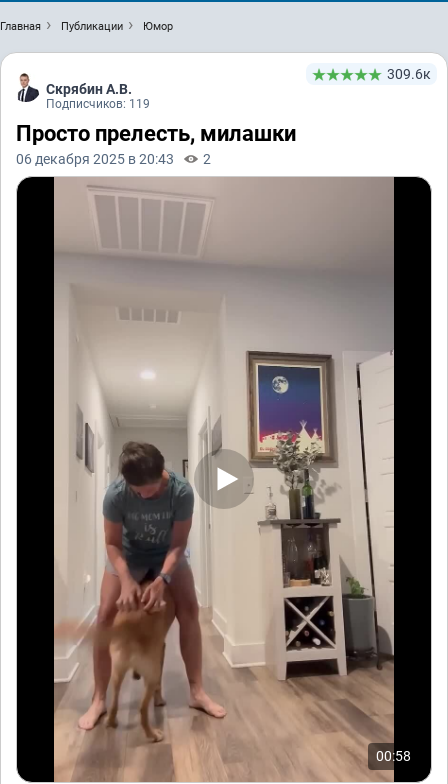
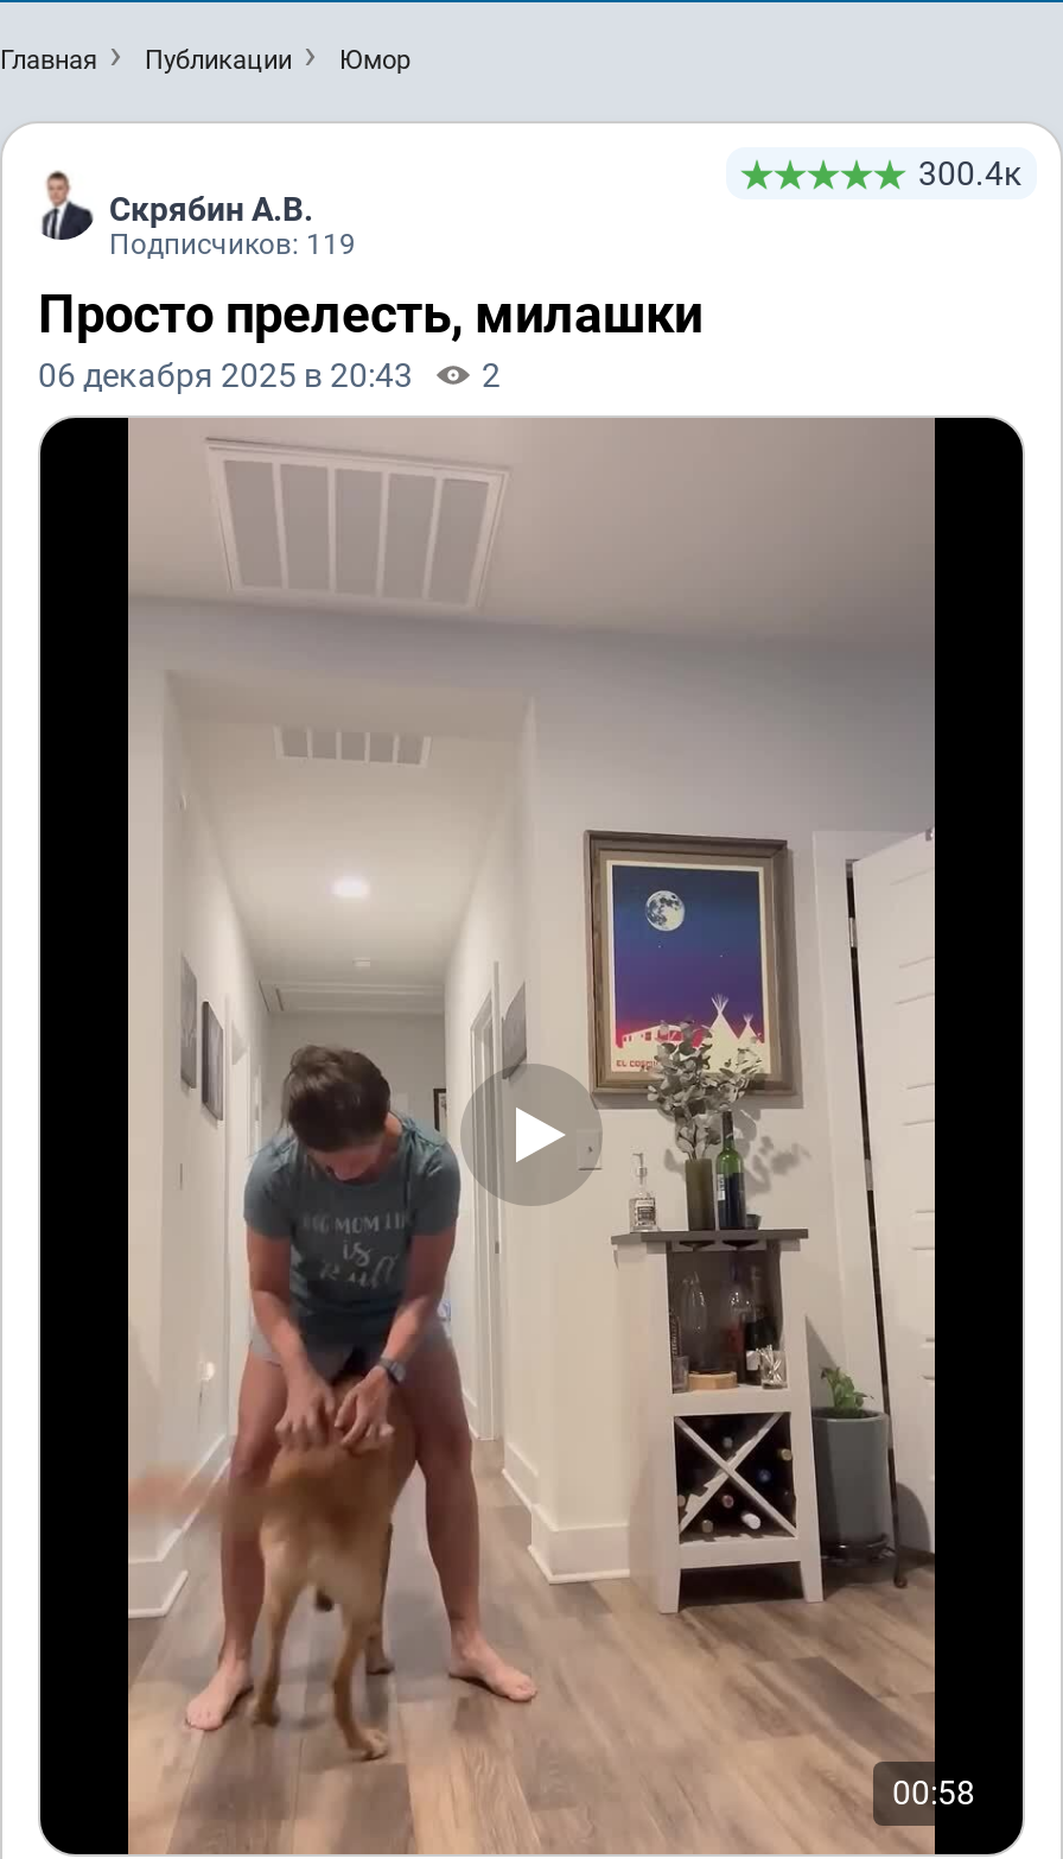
- 309.6к
+ 300.4к
